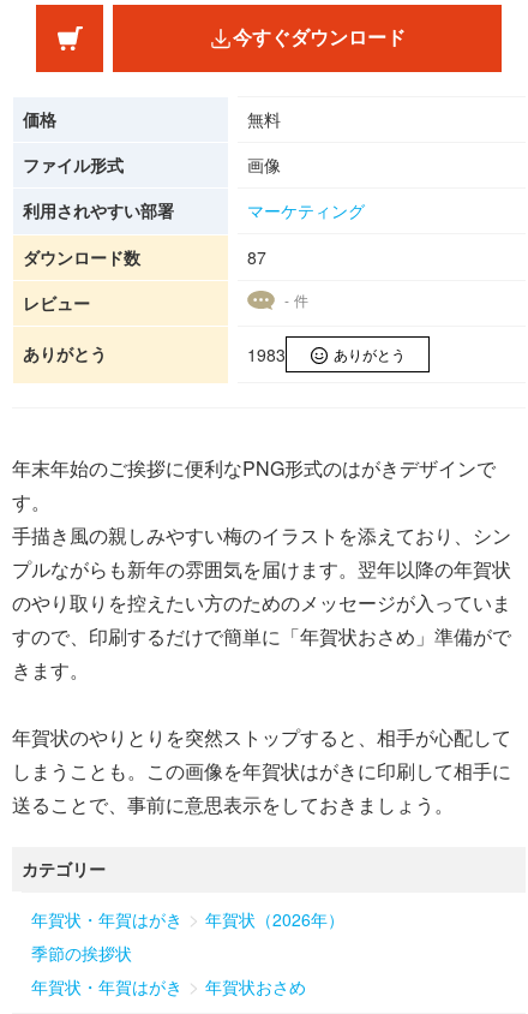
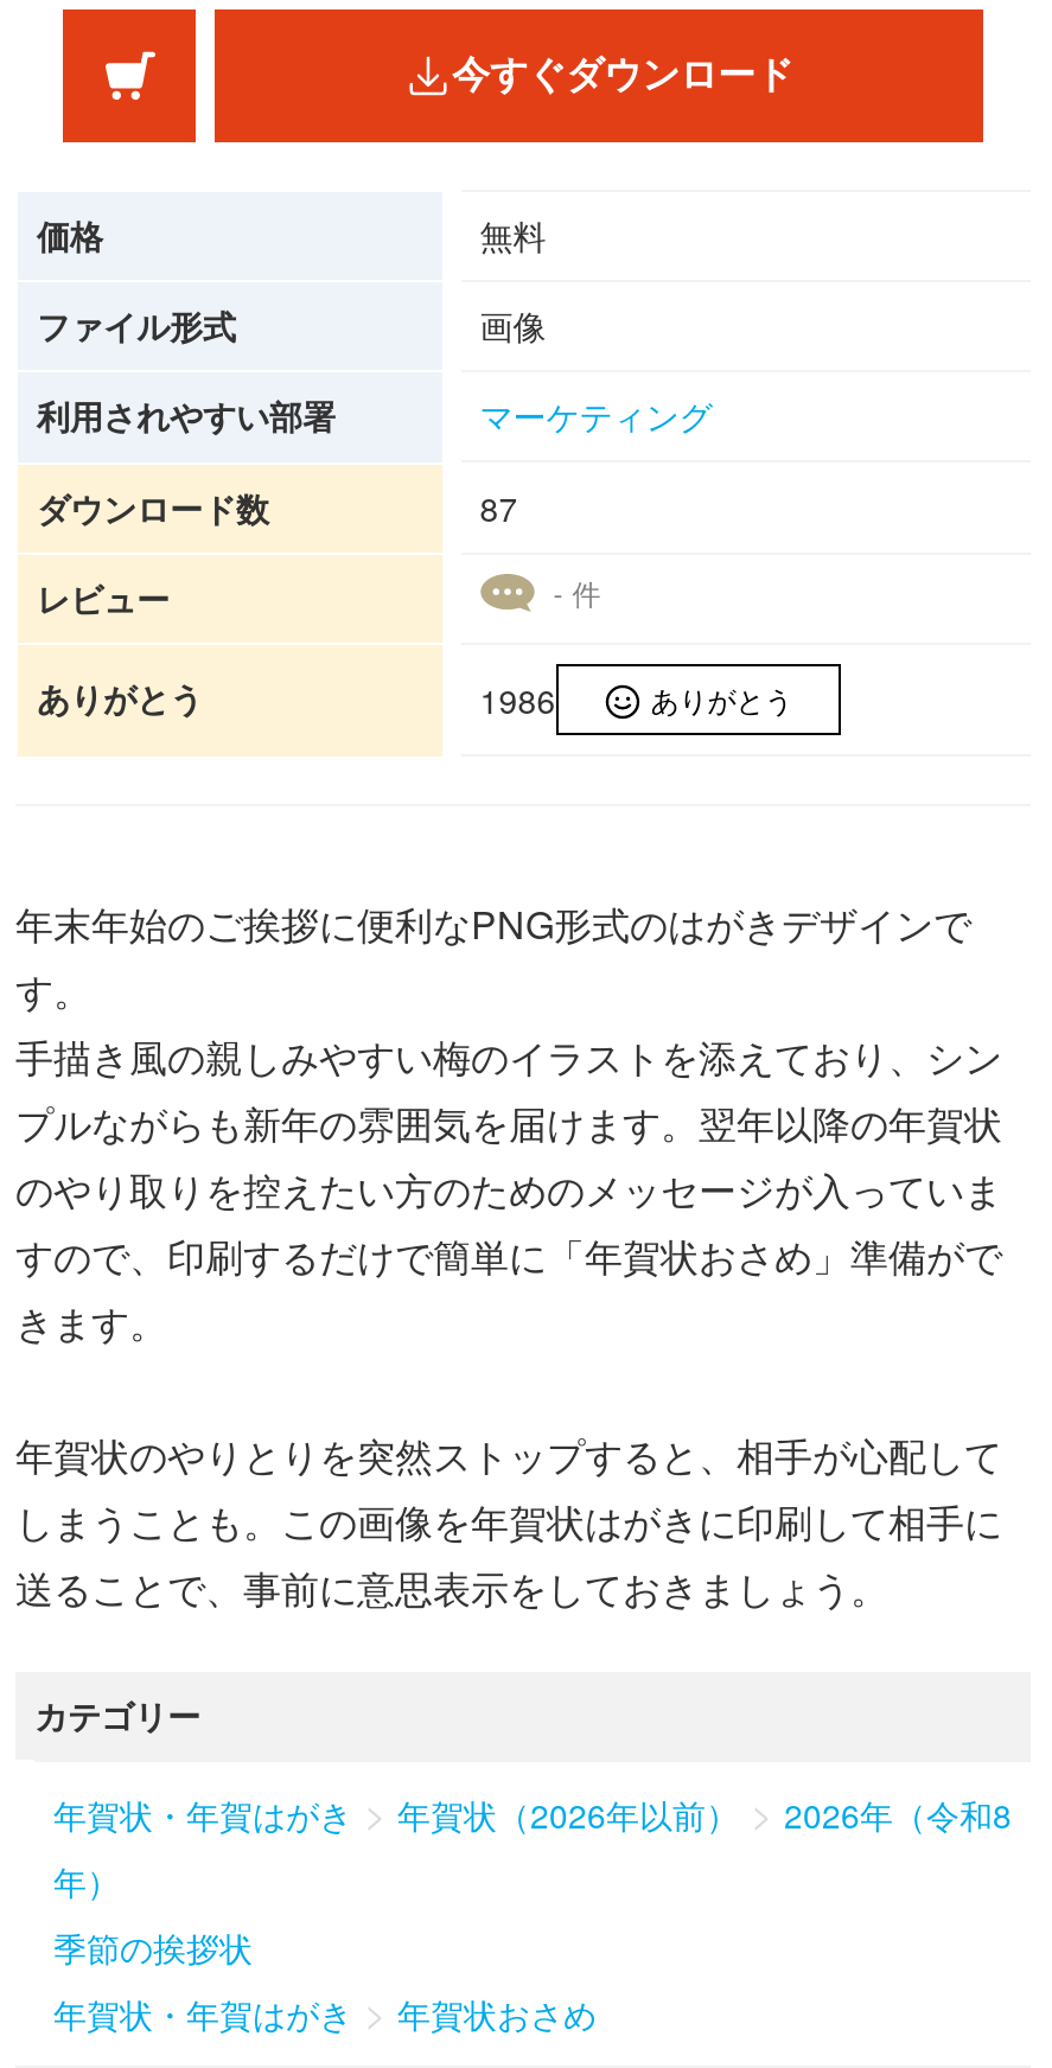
- 1983
+ 1986

- 年賀状・年賀はがき >年賀状（2026年）
+ 年賀状・年賀はがき >年賀状（2026年以前） > 2026年（令和8
+ 年）
